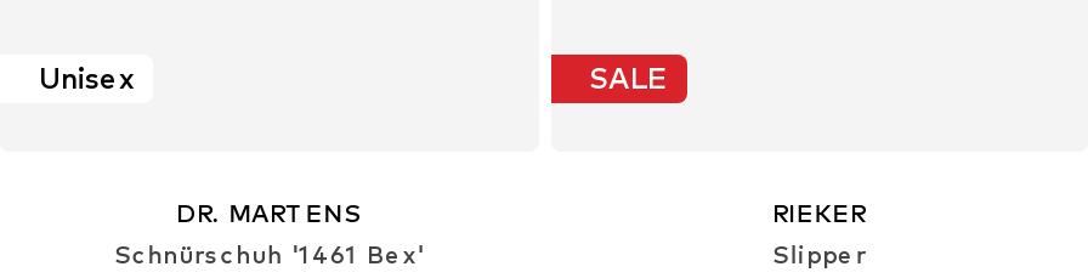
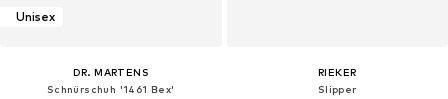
- SALE
